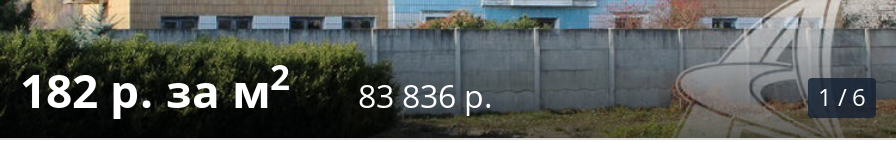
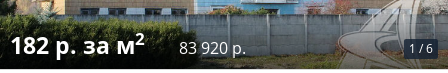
- 182 р. за м2 83 836 р.
+ 182 р. за м2 83 920 р.
